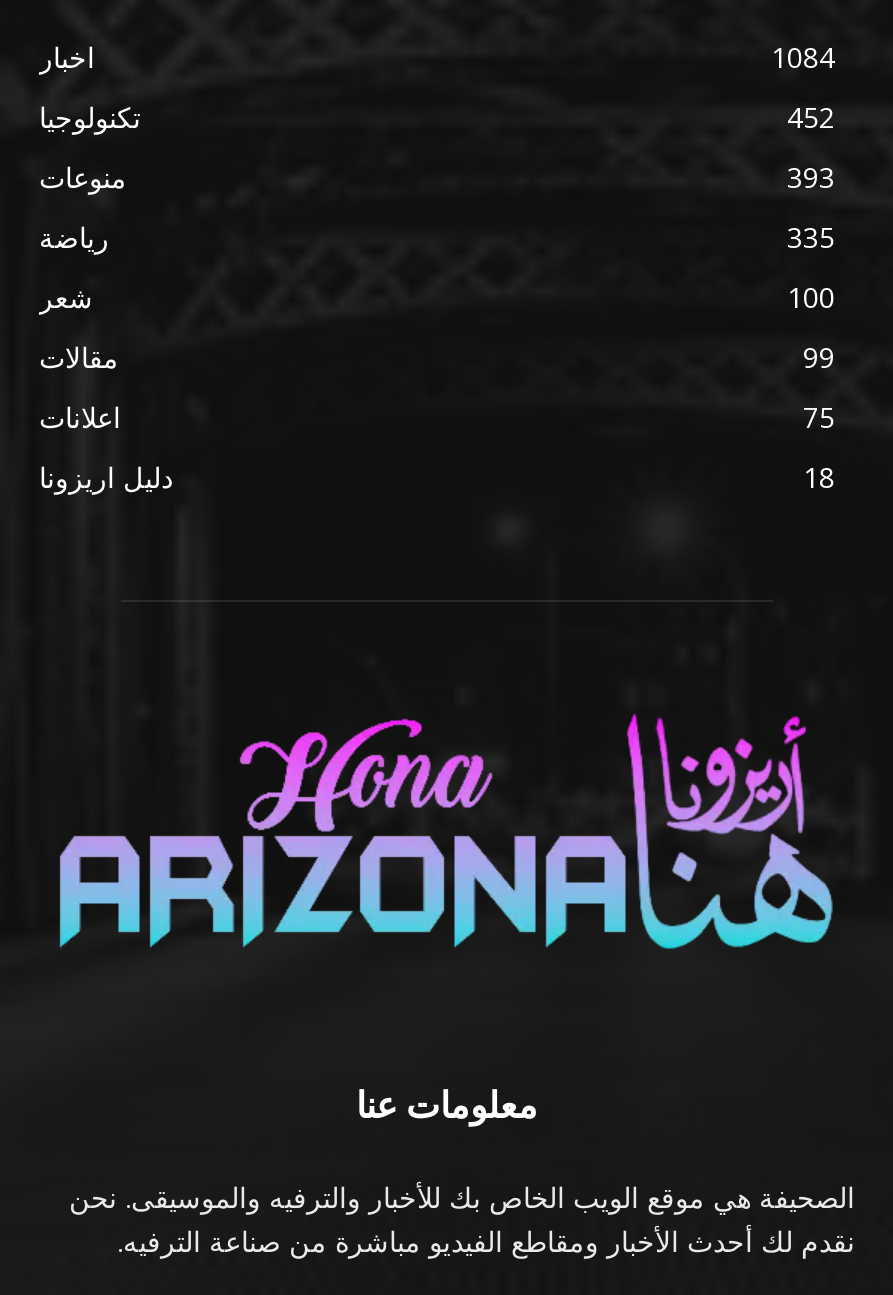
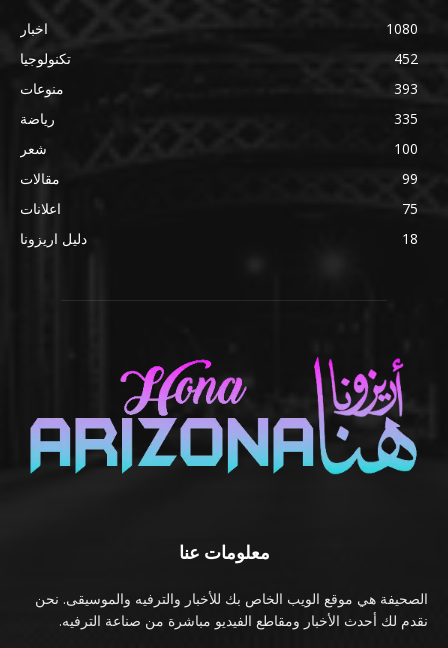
- 1084
+ 1080
